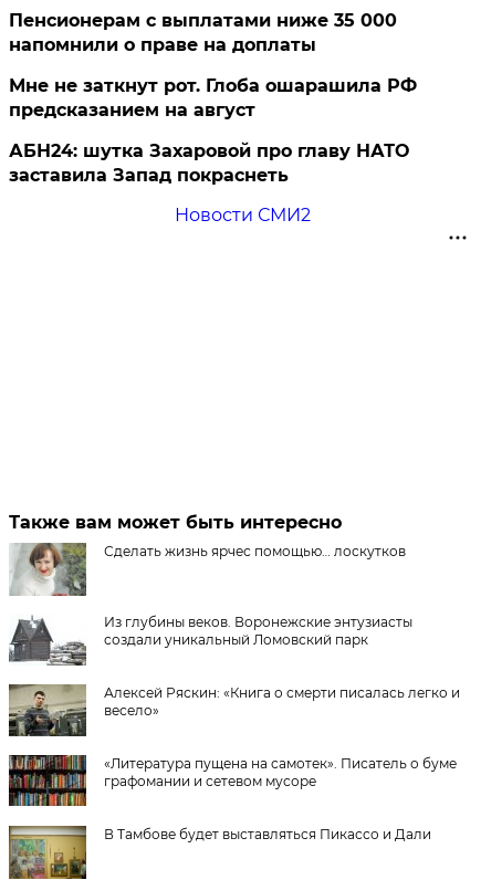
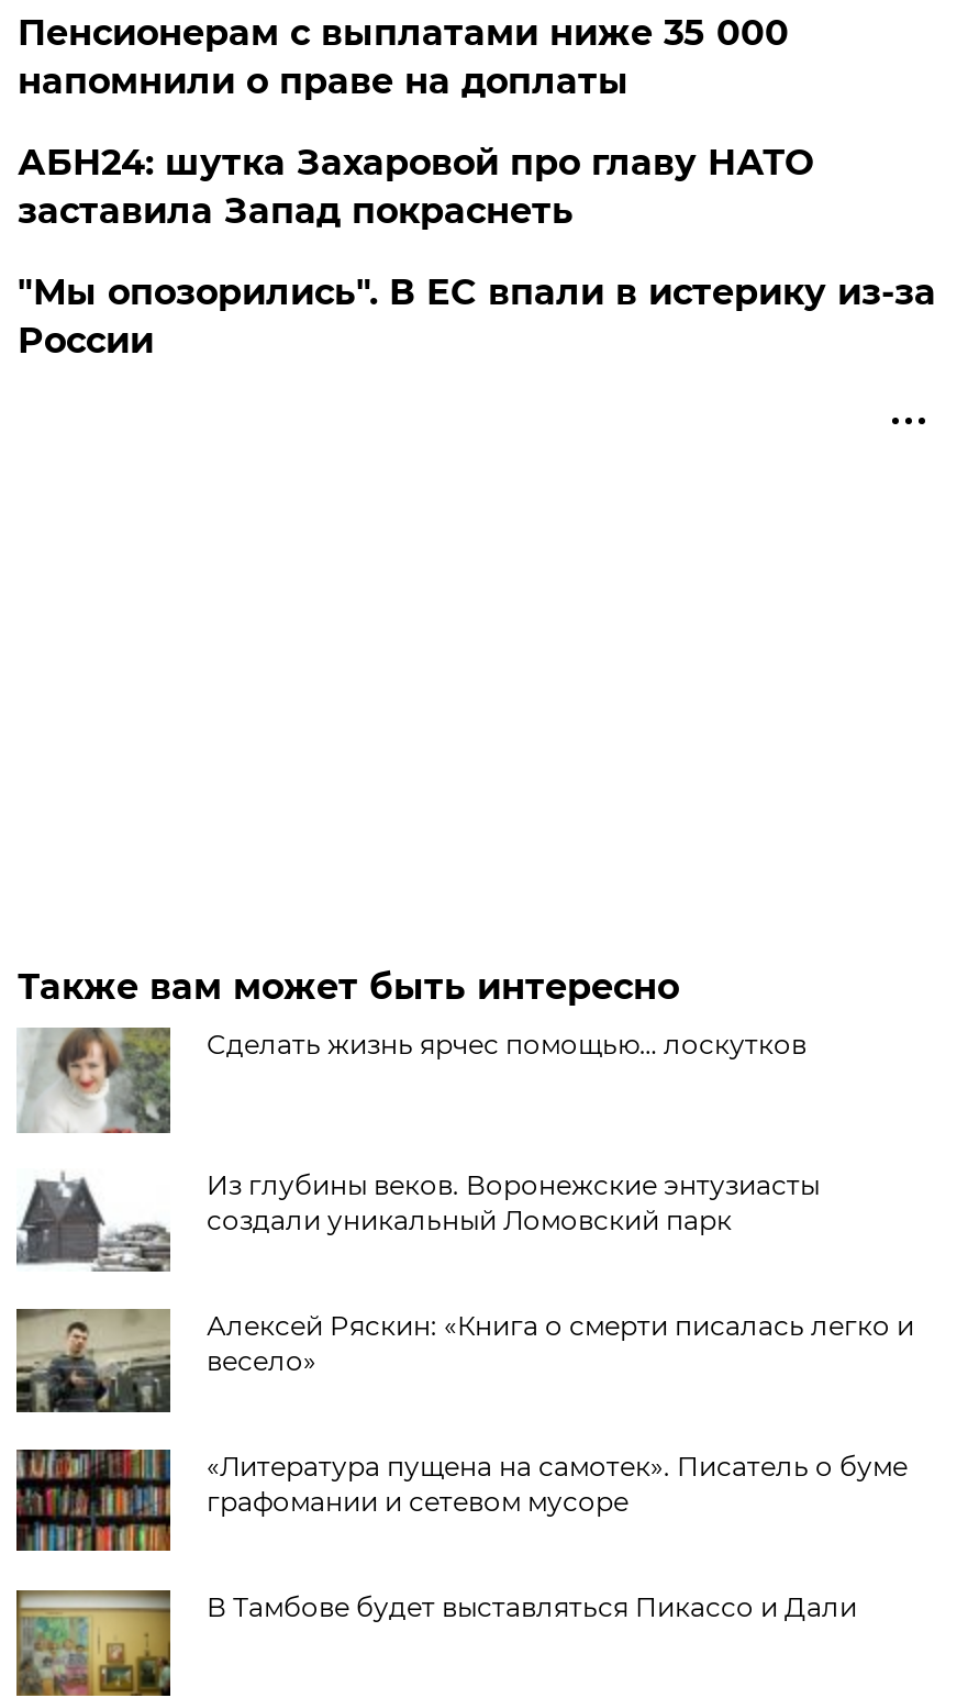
- Мне не заткнут рот. Глоба ошарашила РФ
- предсказанием на август

moved up: АБН24: шутка Захаровой про главу НАТО | заставила Запад покраснеть

- Новости СМИ2
+ "Мы опозорились". В ЕС впали в истерику из-за
+ России
